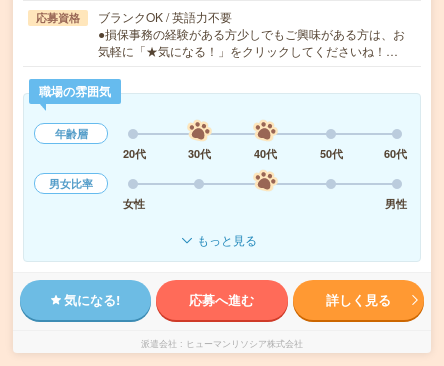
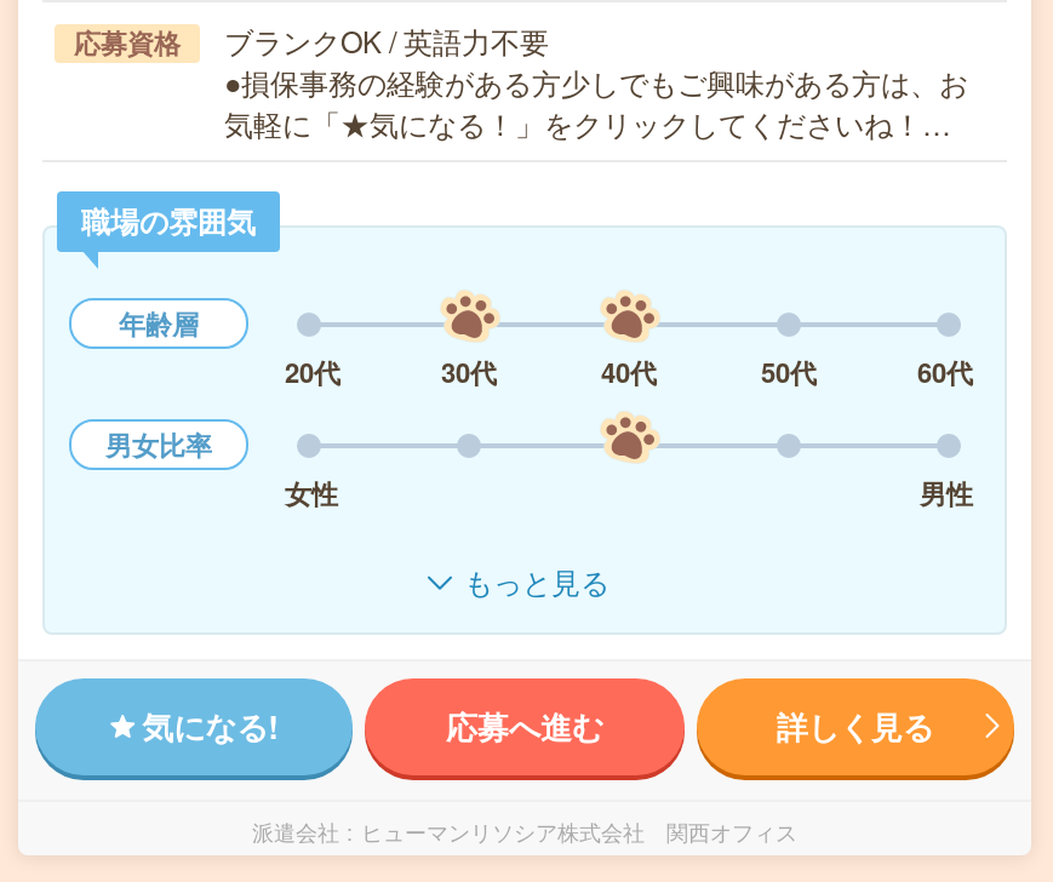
- ヒューマンリソシア株式会社
+ ヒューマンリソシア株式会社 関西オフィス
